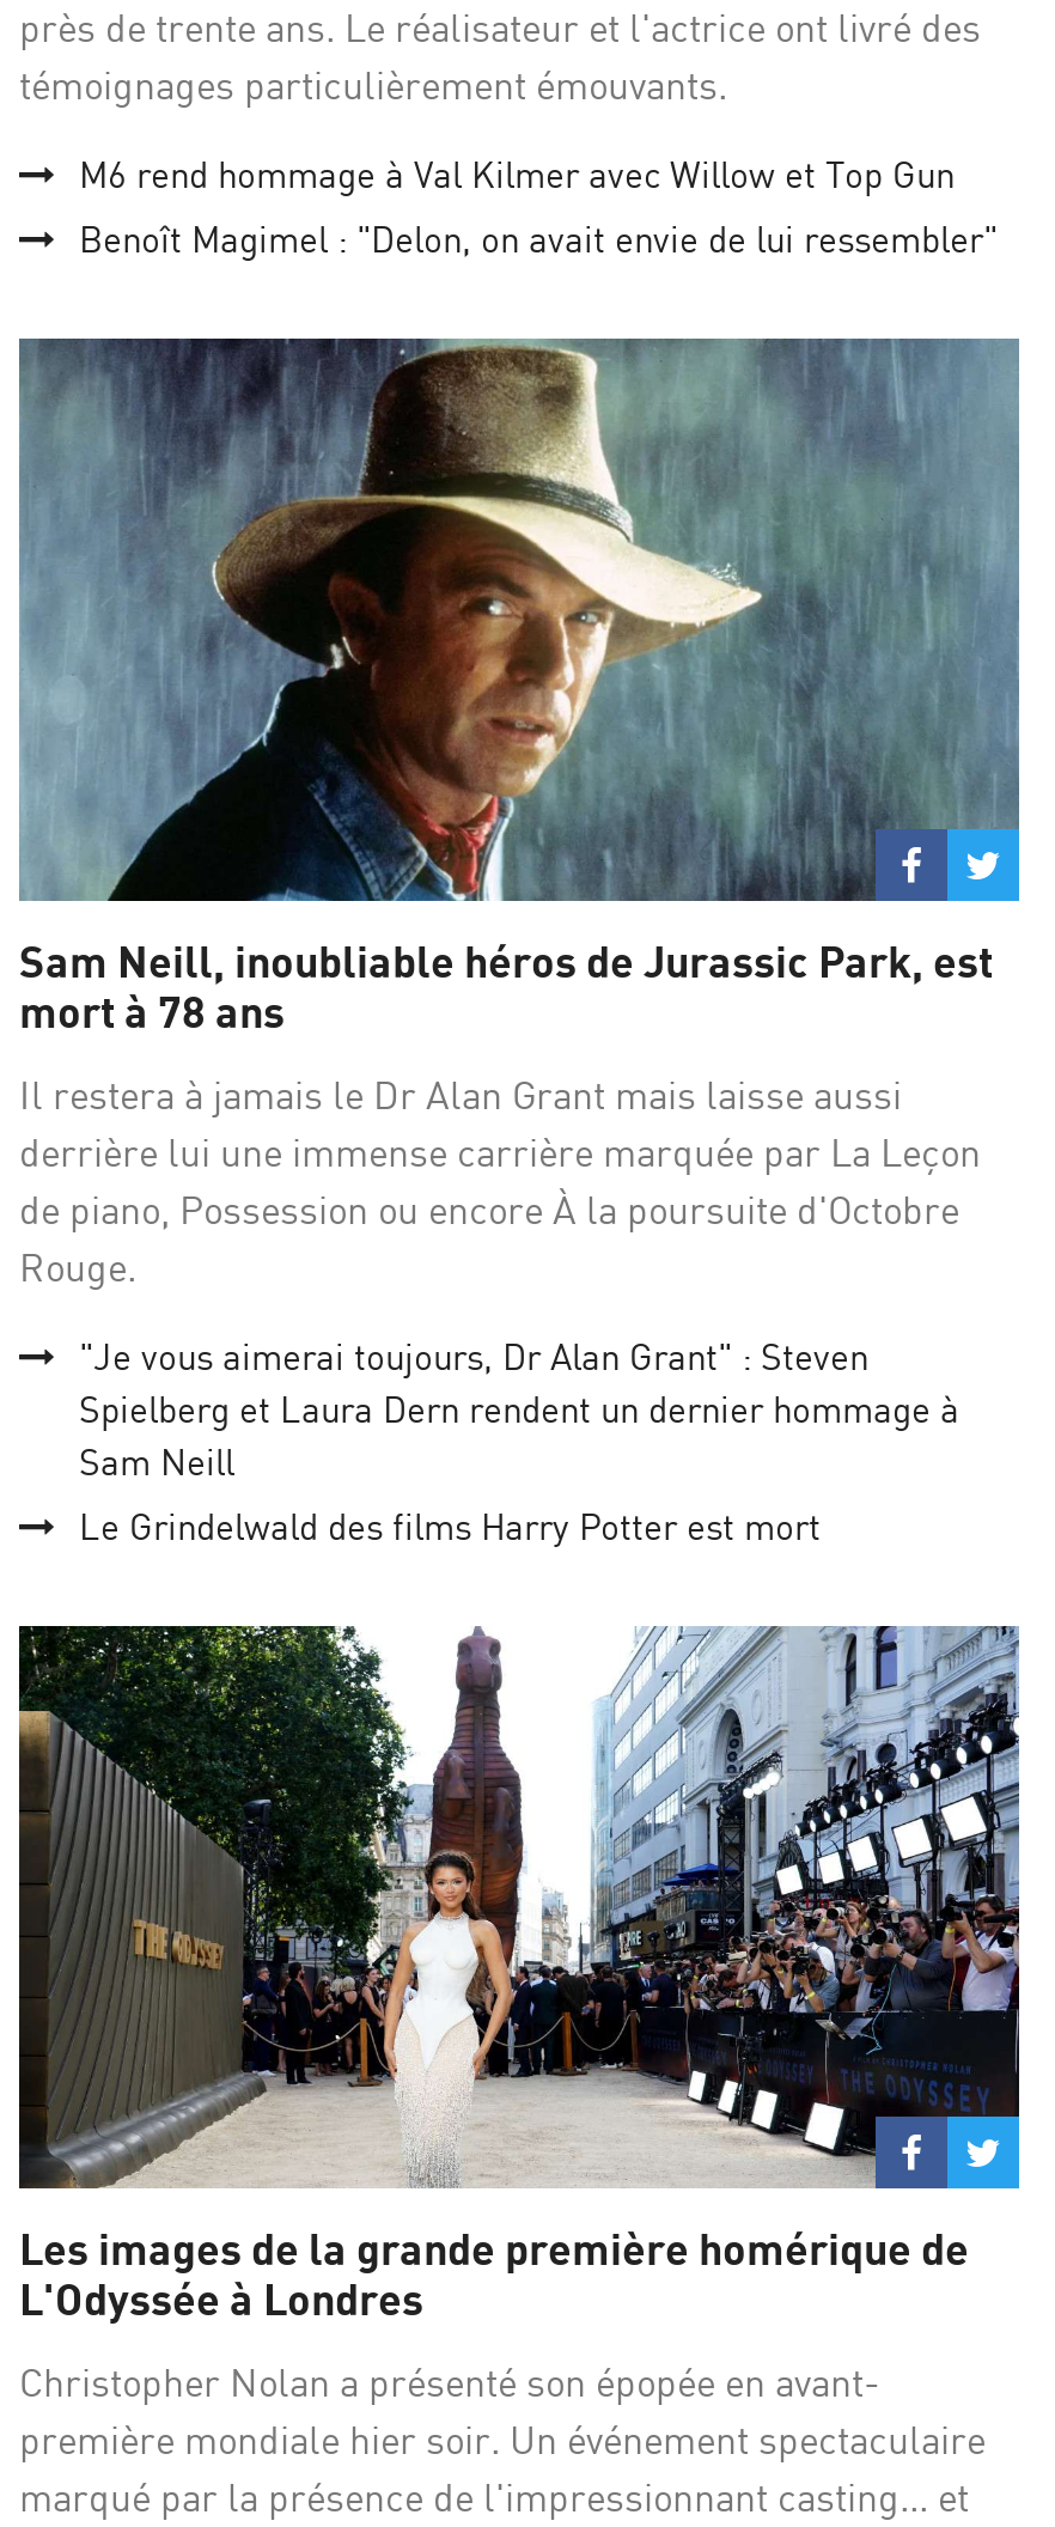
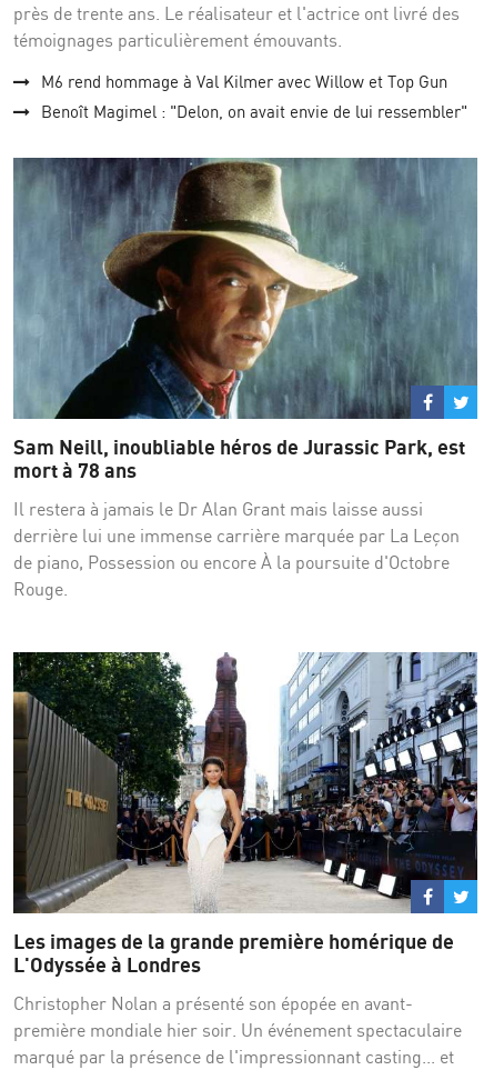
- "Je vous aimerai toujours, Dr Alan Grant" : Steven
- Spielberg et Laura Dern rendent un dernier hommage à
- Sam Neill
- Le Grindelwald des films Harry Potter est mort
